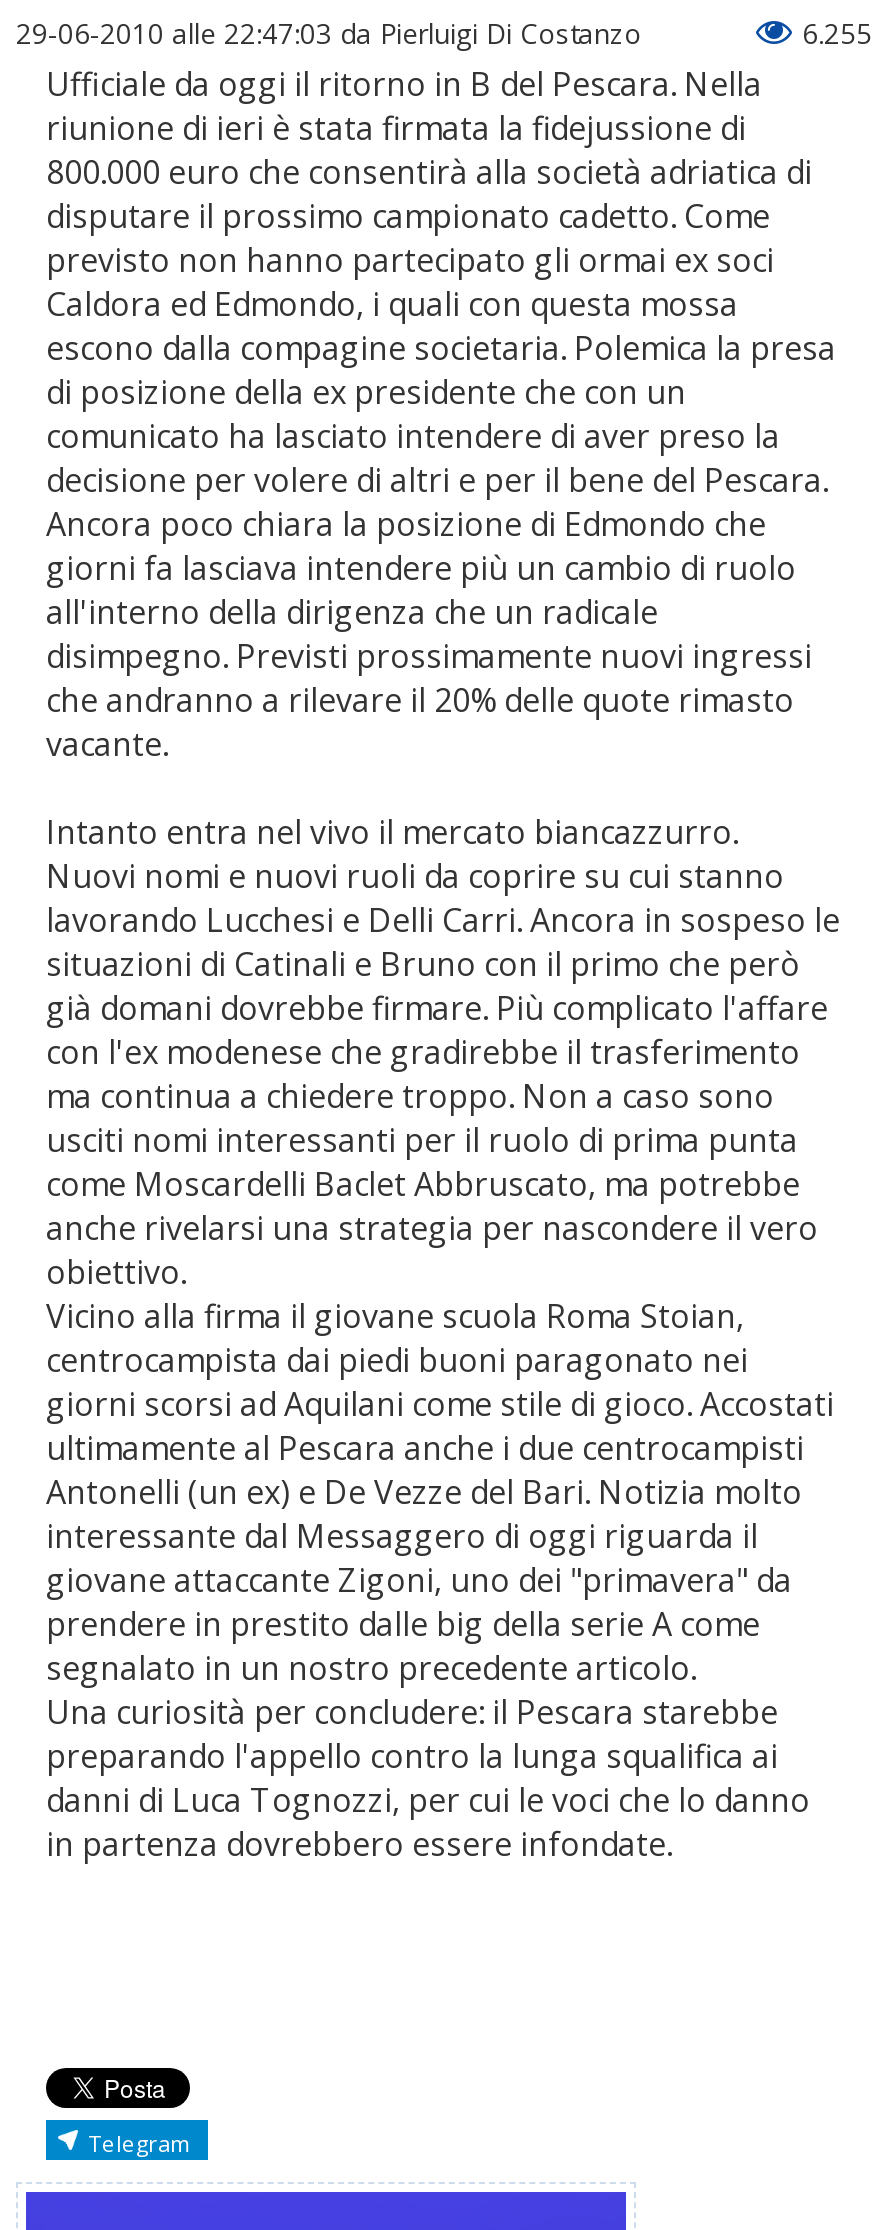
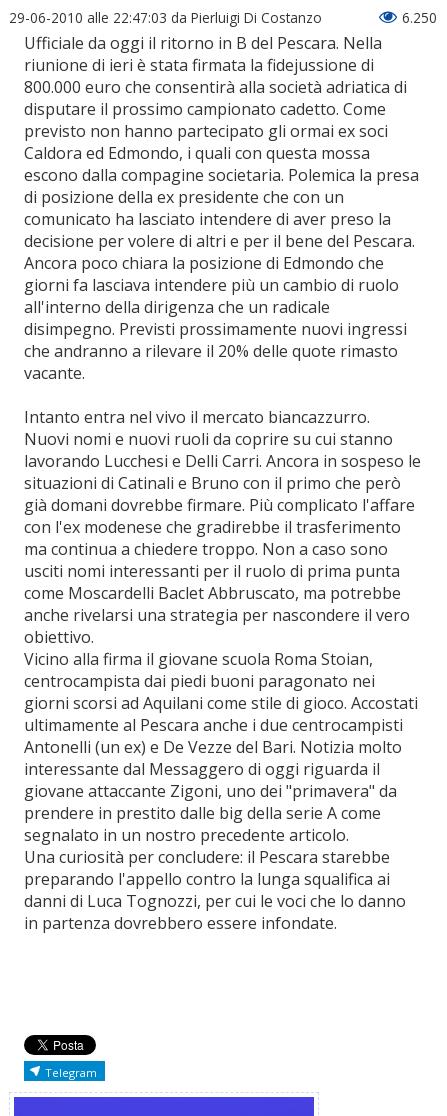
- 6.255
+ 6.250
